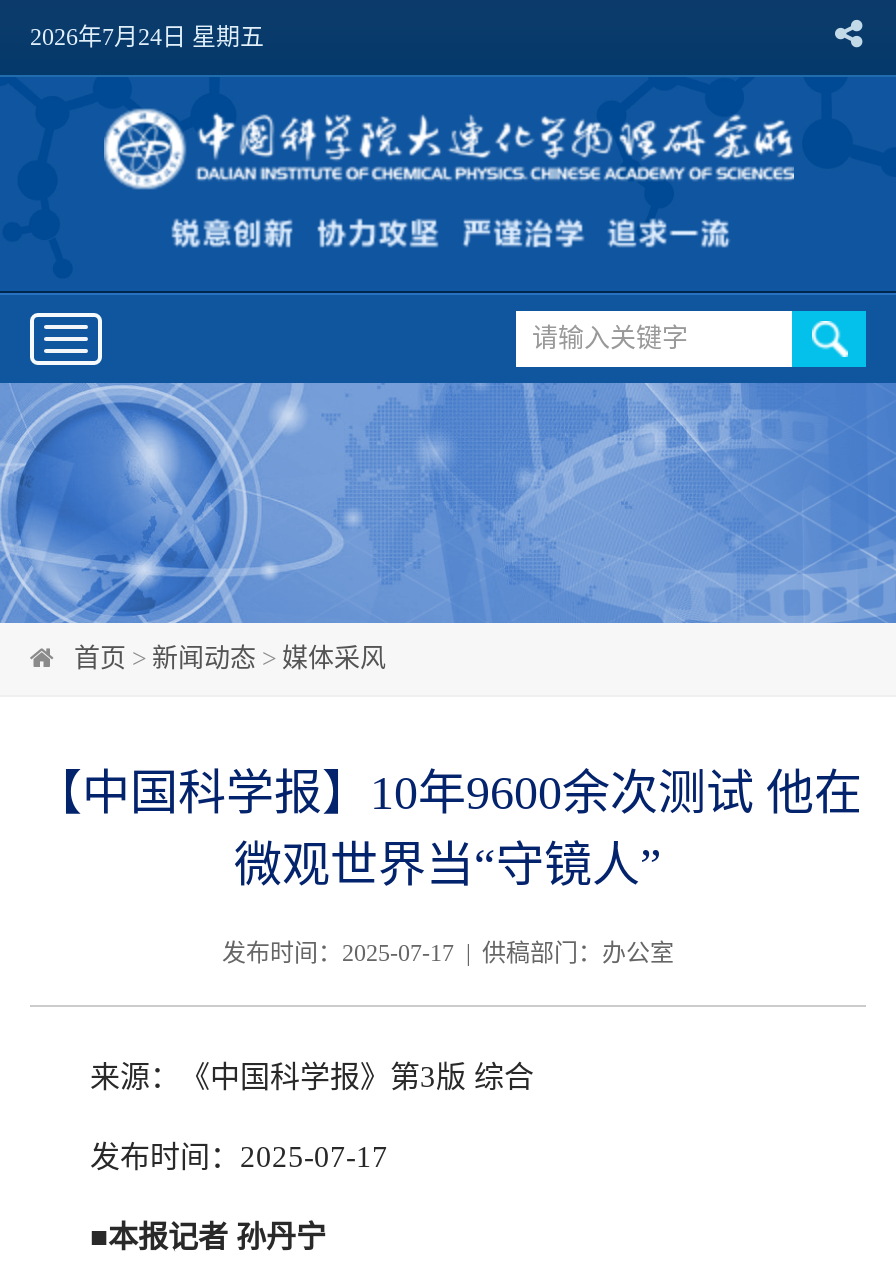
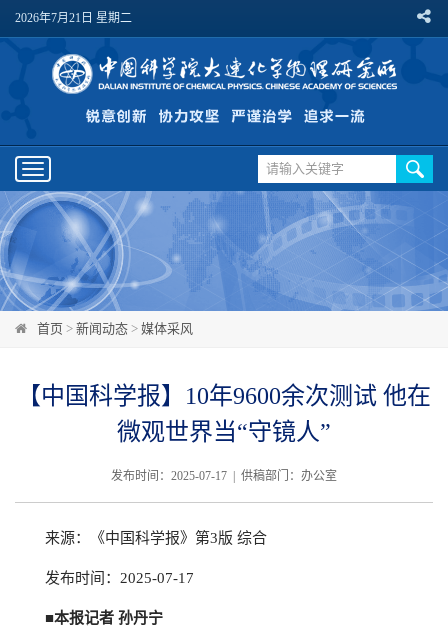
- 2026年7月24日 星期五
+ 2026年7月21日 星期二
